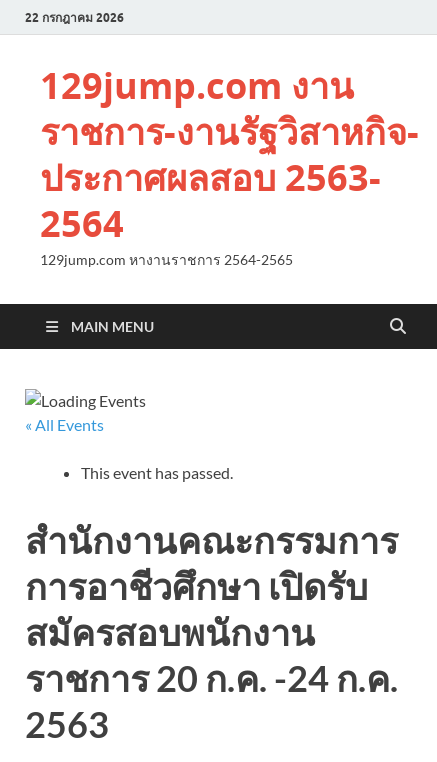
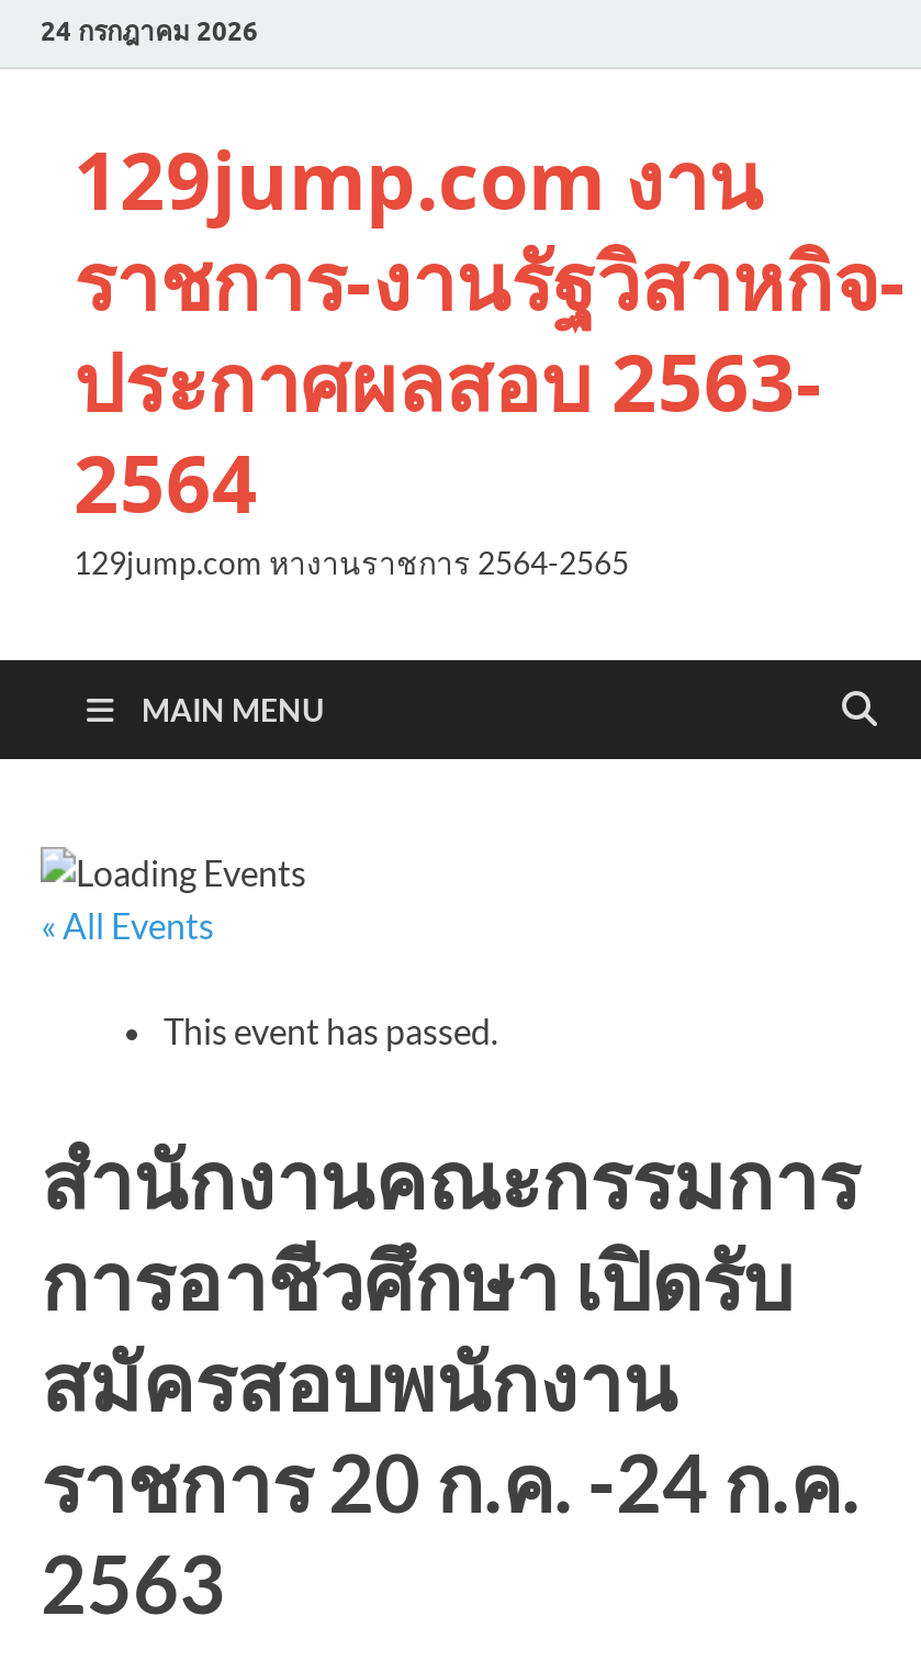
- 22 กรกฎาคม 2026
+ 24 กรกฎาคม 2026
